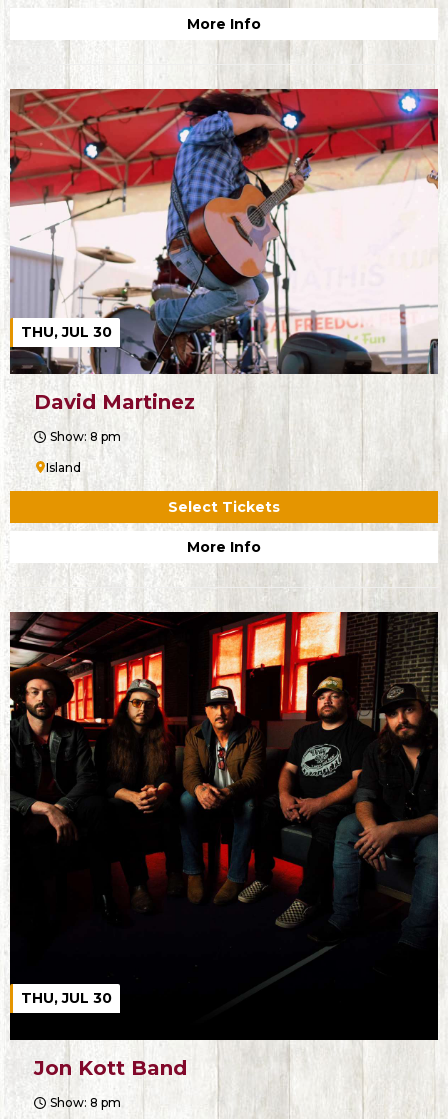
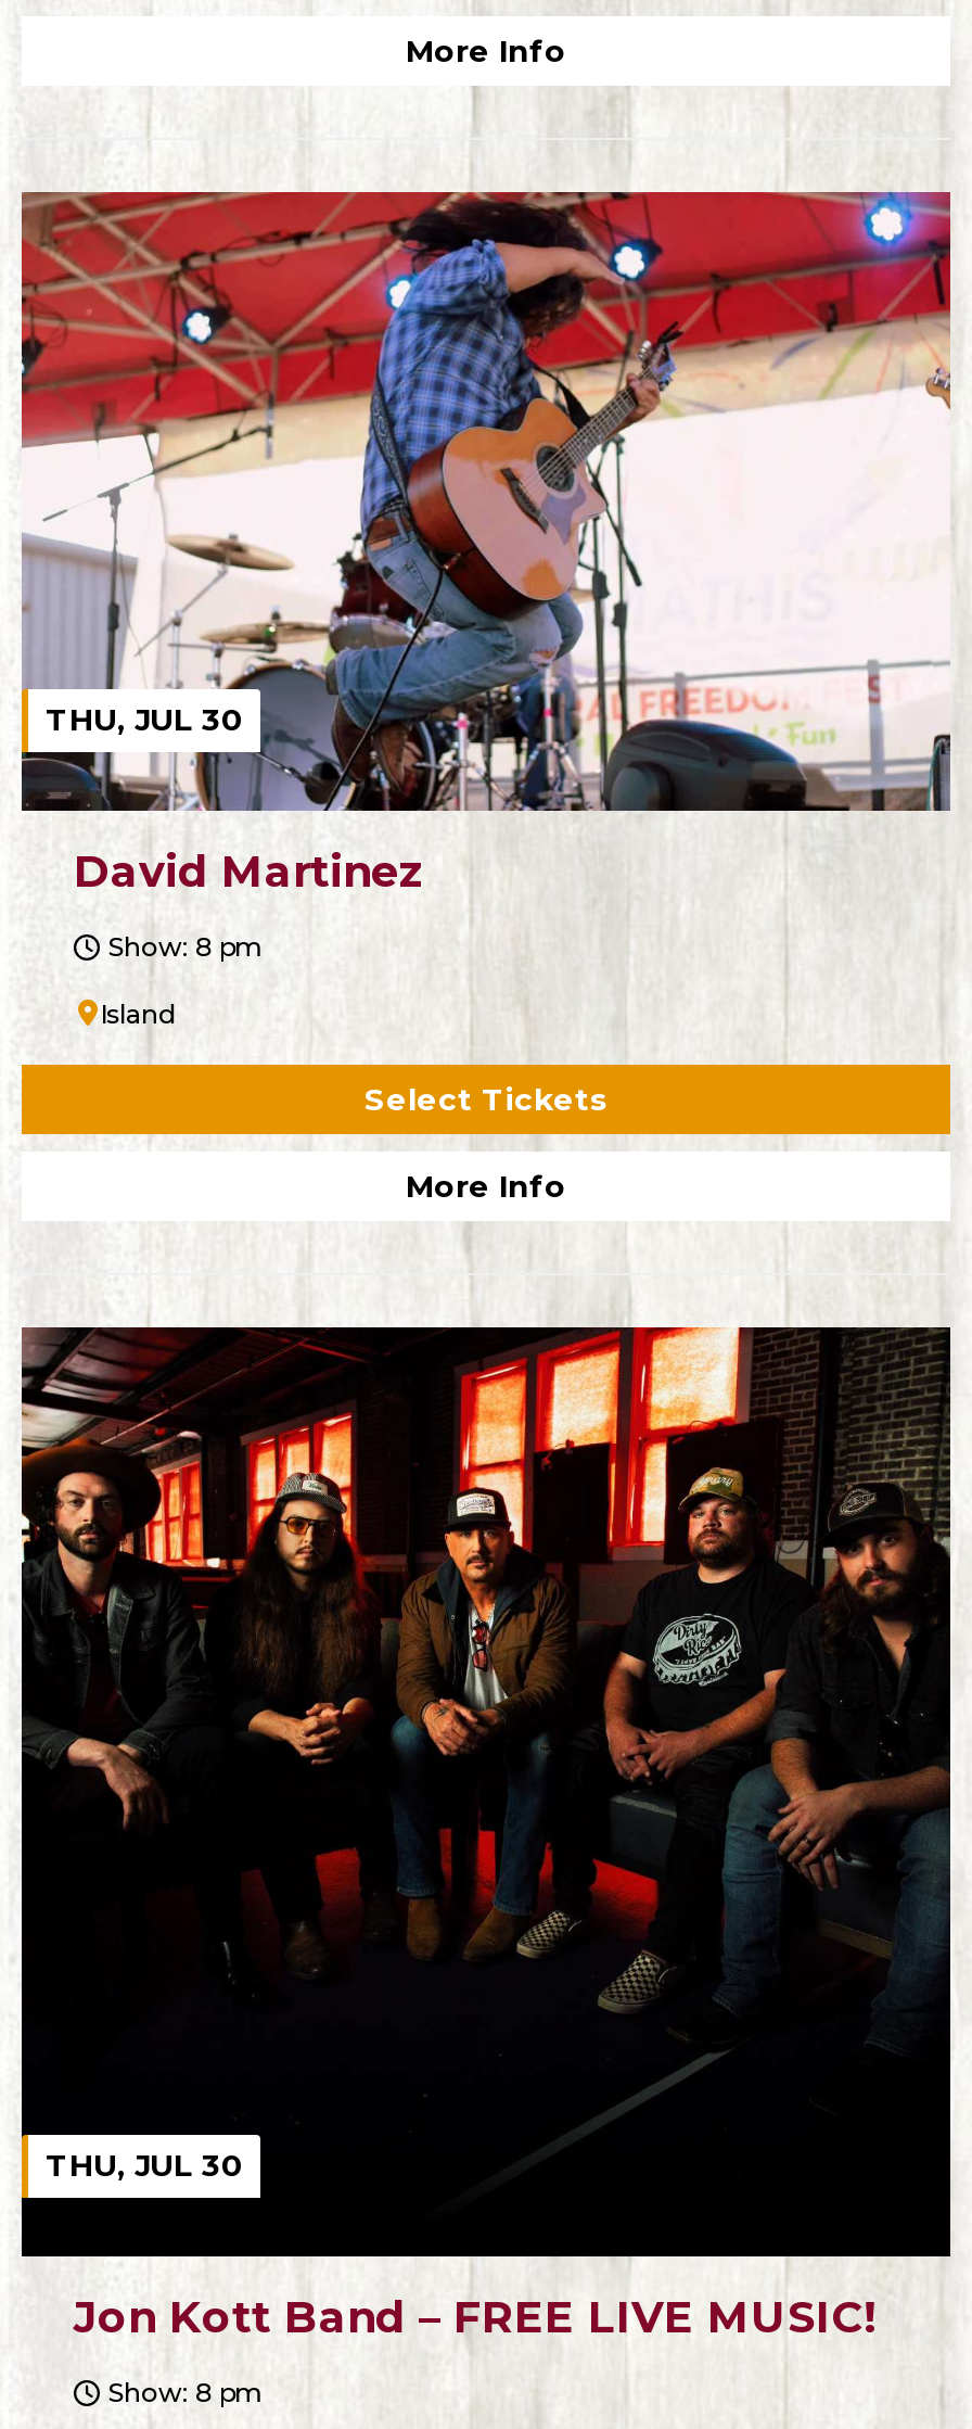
- Jon Kott Band
+ Jon Kott Band – FREE LIVE MUSIC!
